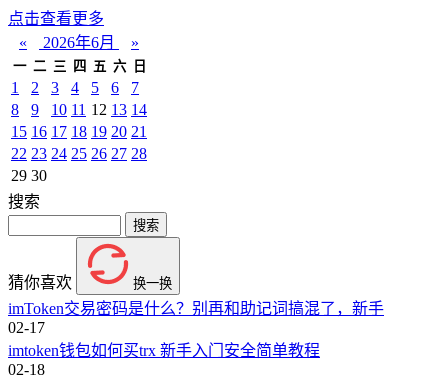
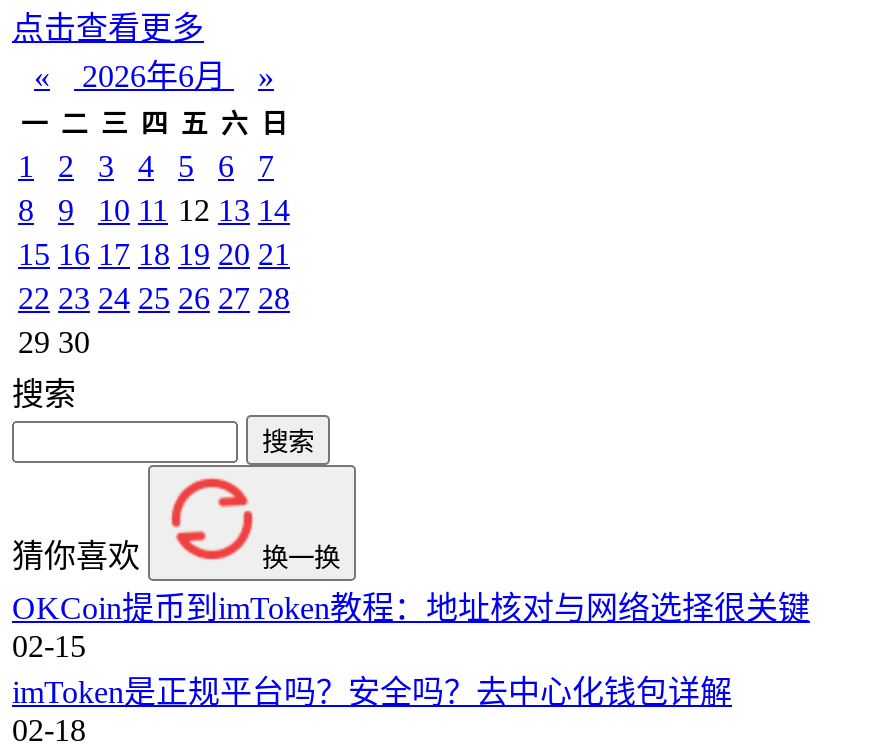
- imToken交易密码是什么？别再和助记词搞混了，新手
- 02-17
- imtoken钱包如何买trx 新手入门安全简单教程
+ OKCoin提币到imToken教程：地址核对与网络选择很关键
+ 02-15
+ imToken是正规平台吗？安全吗？去中心化钱包详解
